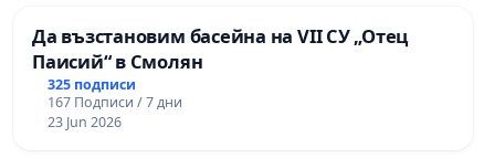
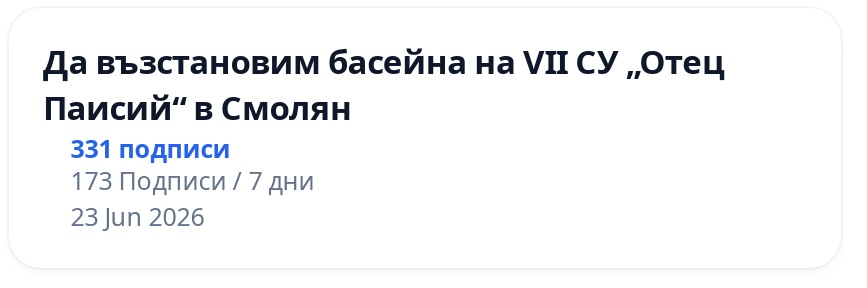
- 325 подписи
+ 331 подписи

- 167 Подписи / 7 дни
+ 173 Подписи / 7 дни
